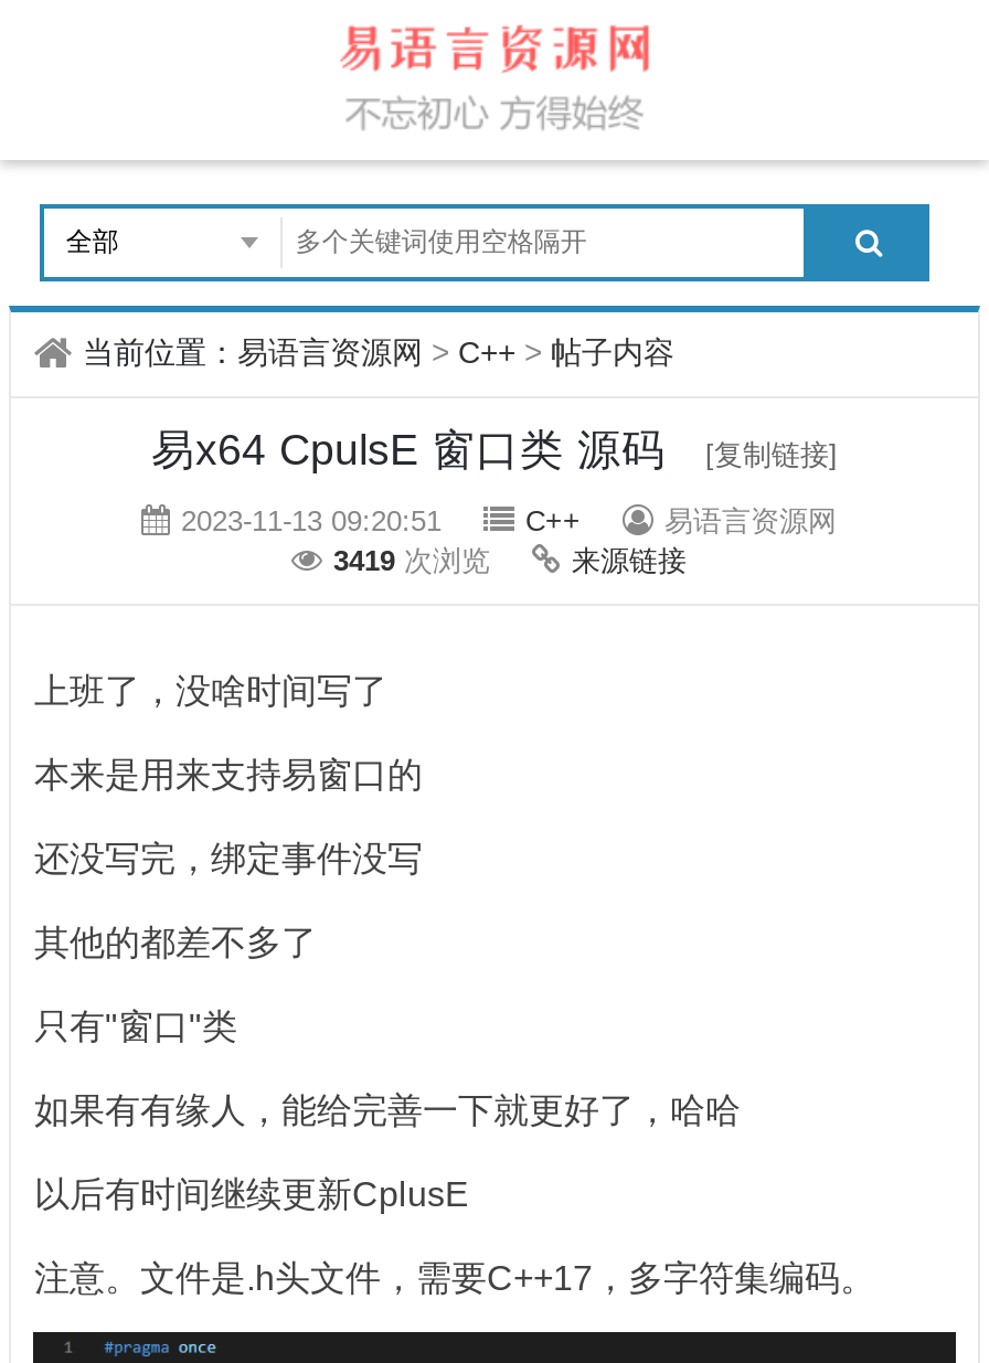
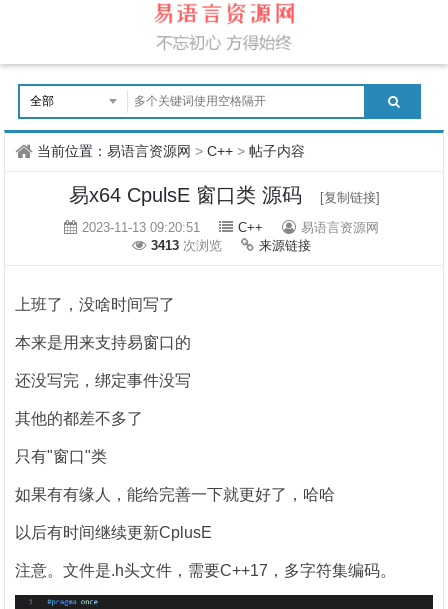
- 3419 次浏览
+ 3413 次浏览
